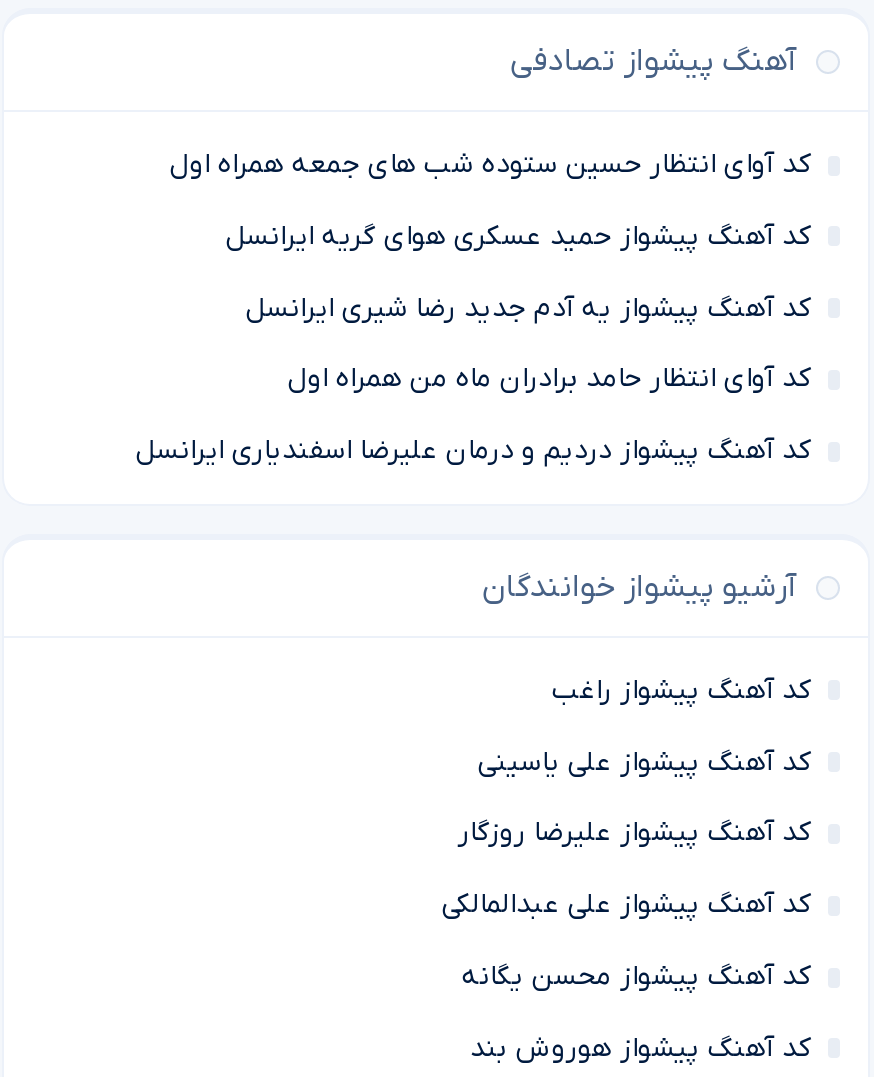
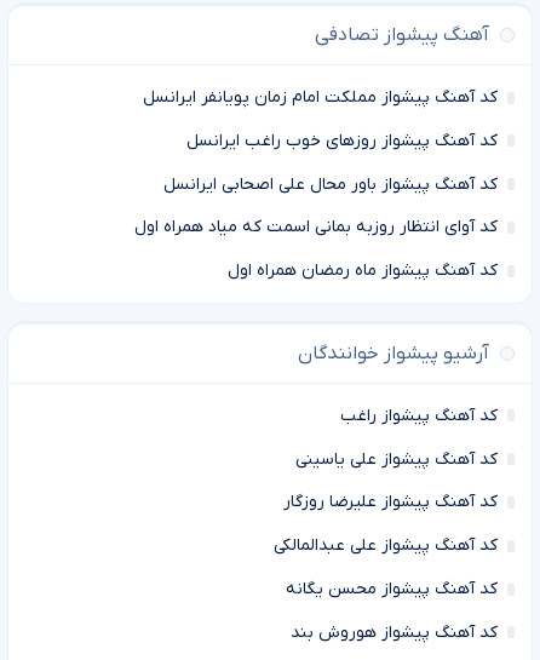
- کد آوای انتظار حسین ستوده شب های جمعه همراه اول
+ کد آهنگ پیشواز مملکت امام زمان پویانفر ایرانسل

- کد آهنگ پیشواز حمید عسکری هوای گریه ایرانسل
+ کد آهنگ پیشواز روزهای خوب راغب ایرانسل

- کد آهنگ پیشواز یه آدم جدید رضا شیری ایرانسل
+ کد آهنگ پیشواز باور محال علی اصحابی ایرانسل

- کد آوای انتظار حامد برادران ماه من همراه اول
+ کد آوای انتظار روزبه بمانی اسمت که میاد همراه اول

- کد آهنگ پیشواز دردیم و درمان علیرضا اسفندیاری ایرانسل
+ کد آهنگ پیشواز ماه رمضان همراه اول
